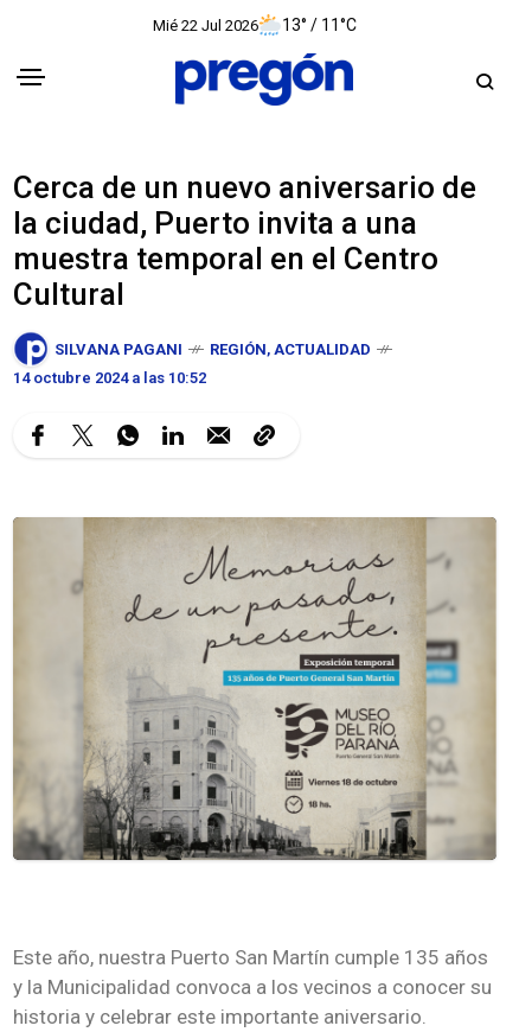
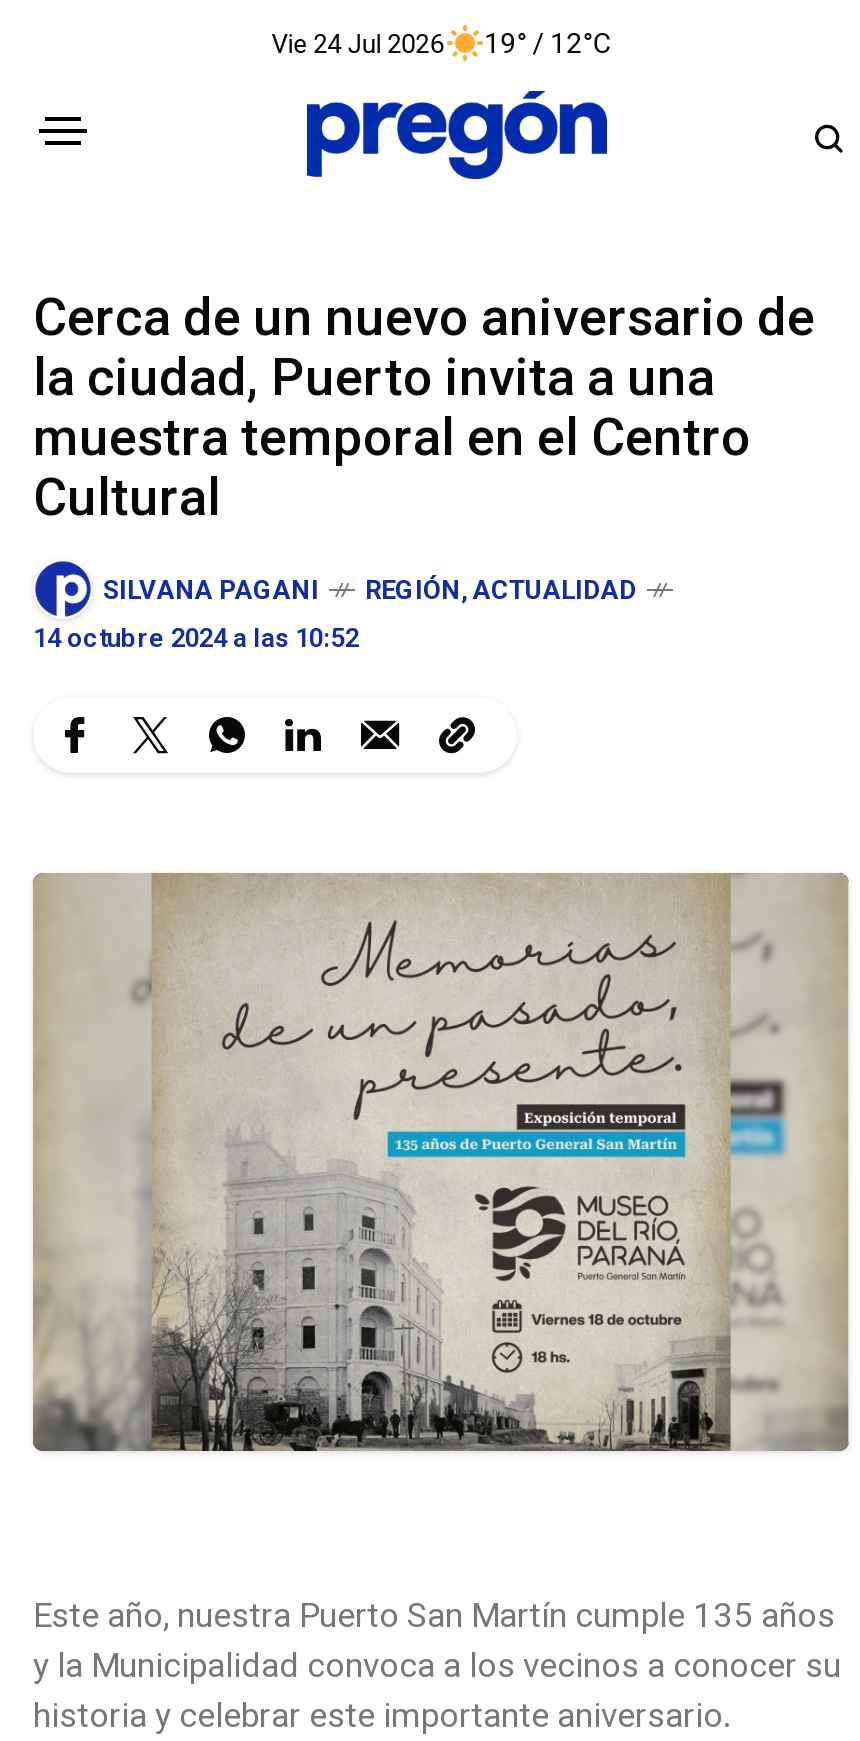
- Mié 22 Jul 2026
- 13° / 11°C
+ Vie 24 Jul 2026
+ 19° / 12°C
